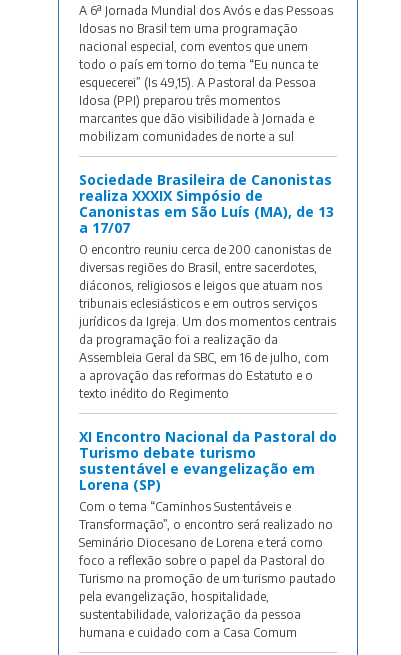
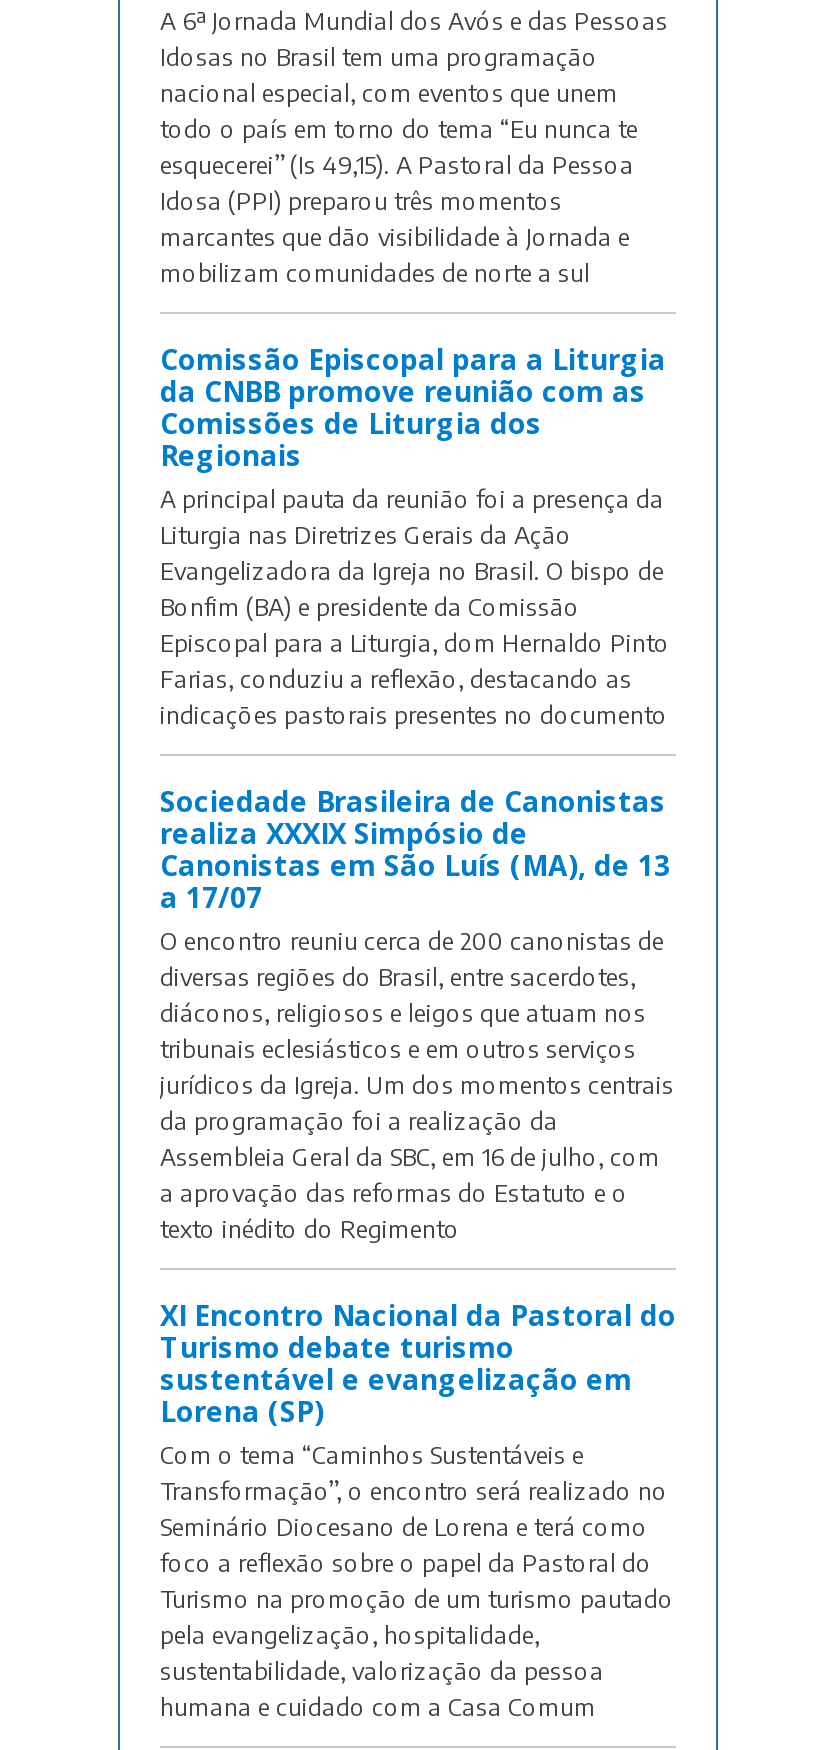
+ Comissão Episcopal para a Liturgia
+ da CNBB promove reunião com as
+ Comissões de Liturgia dos
+ Regionais
+ A principal pauta da reunião foi a presença da
+ Liturgia nas Diretrizes Gerais da Ação
+ Evangelizadora da Igreja no Brasil. O bispo de
+ Bonfim (BA) e presidente da Comissão
+ Episcopal para a Liturgia, dom Hernaldo Pinto
+ Farias, conduziu a reflexão, destacando as
+ indicações pastorais presentes no documento
